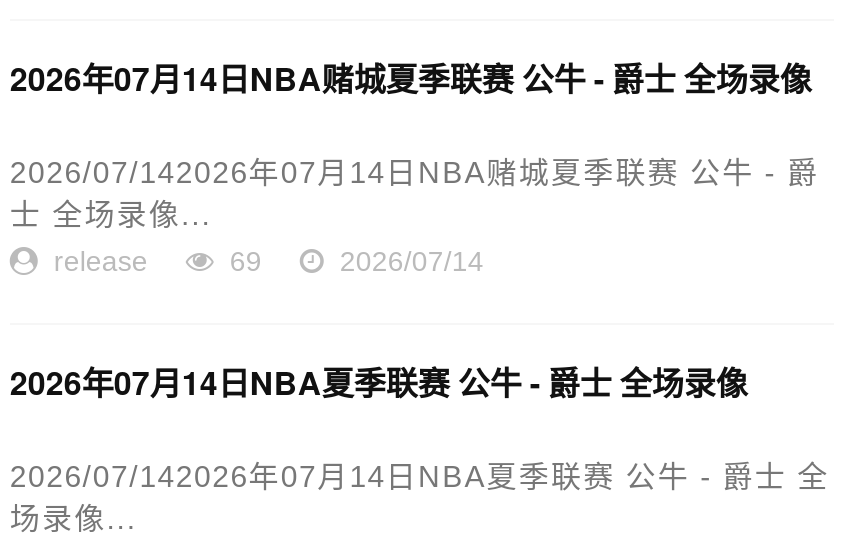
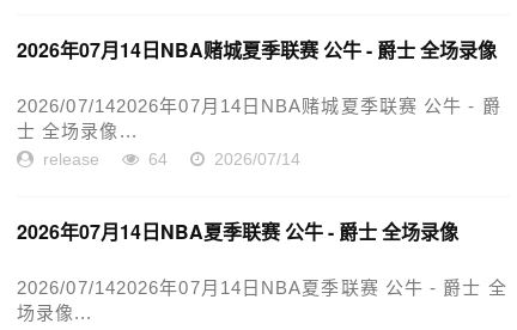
- 69
+ 64
